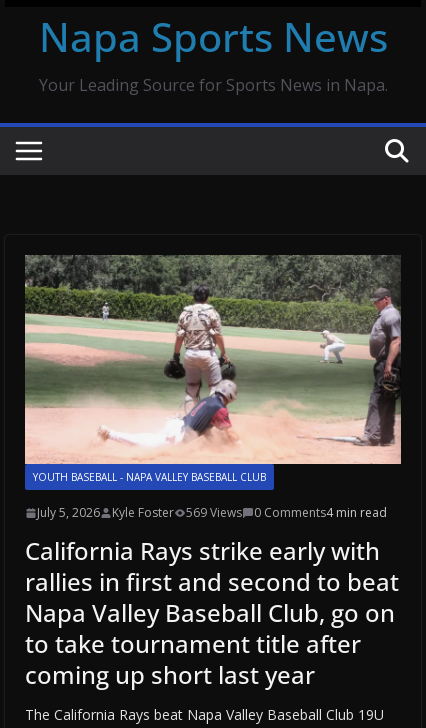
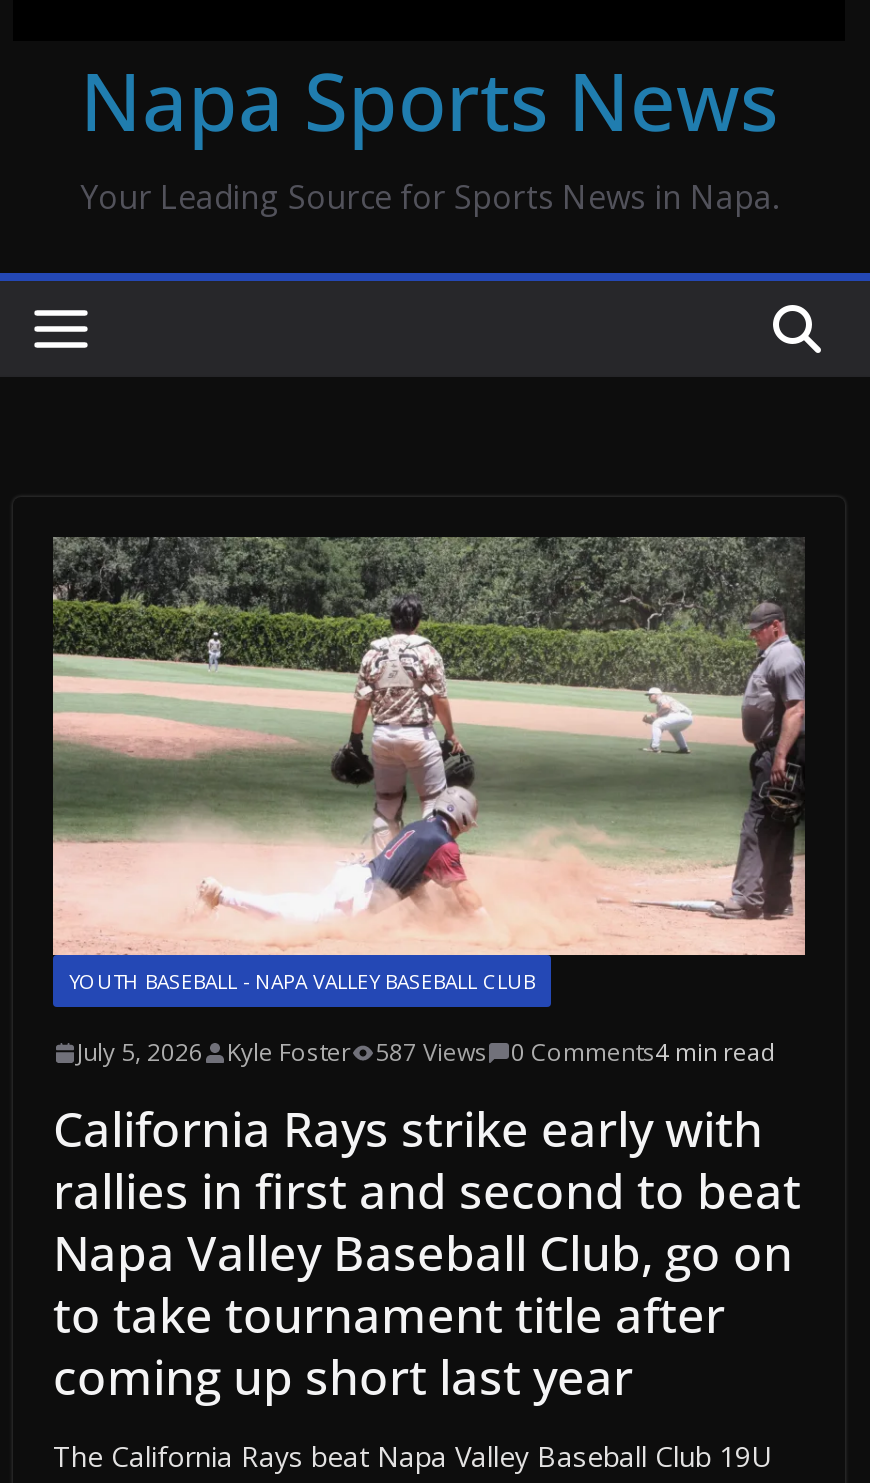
- July 5, 2026 Kyle Foster 569 Views 0 Comments4 min read
+ July 5, 2026 Kyle Foster 587 Views 0 Comments4 min read
